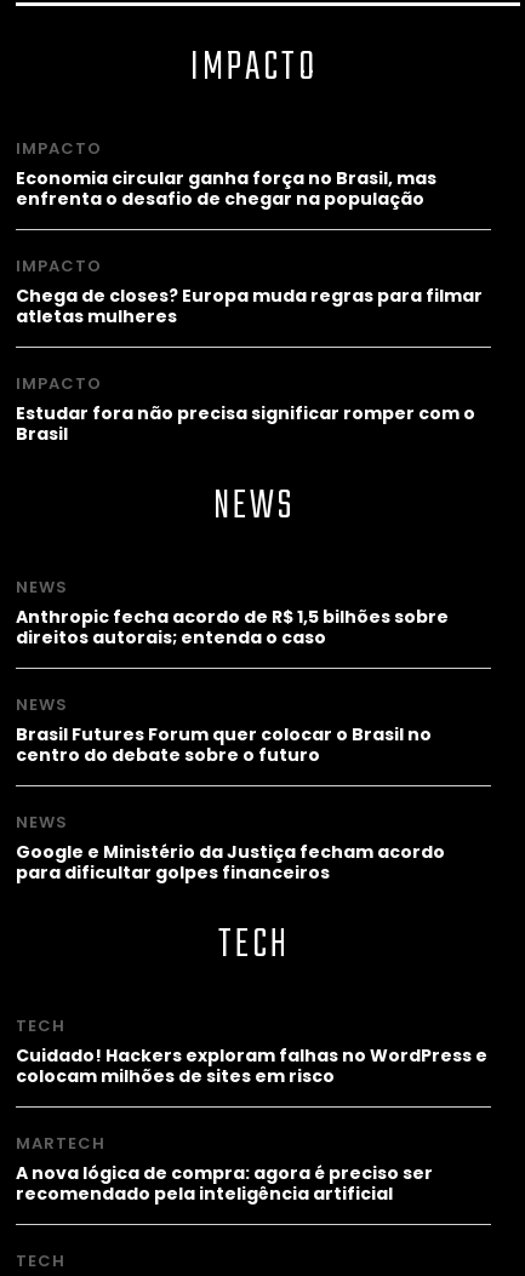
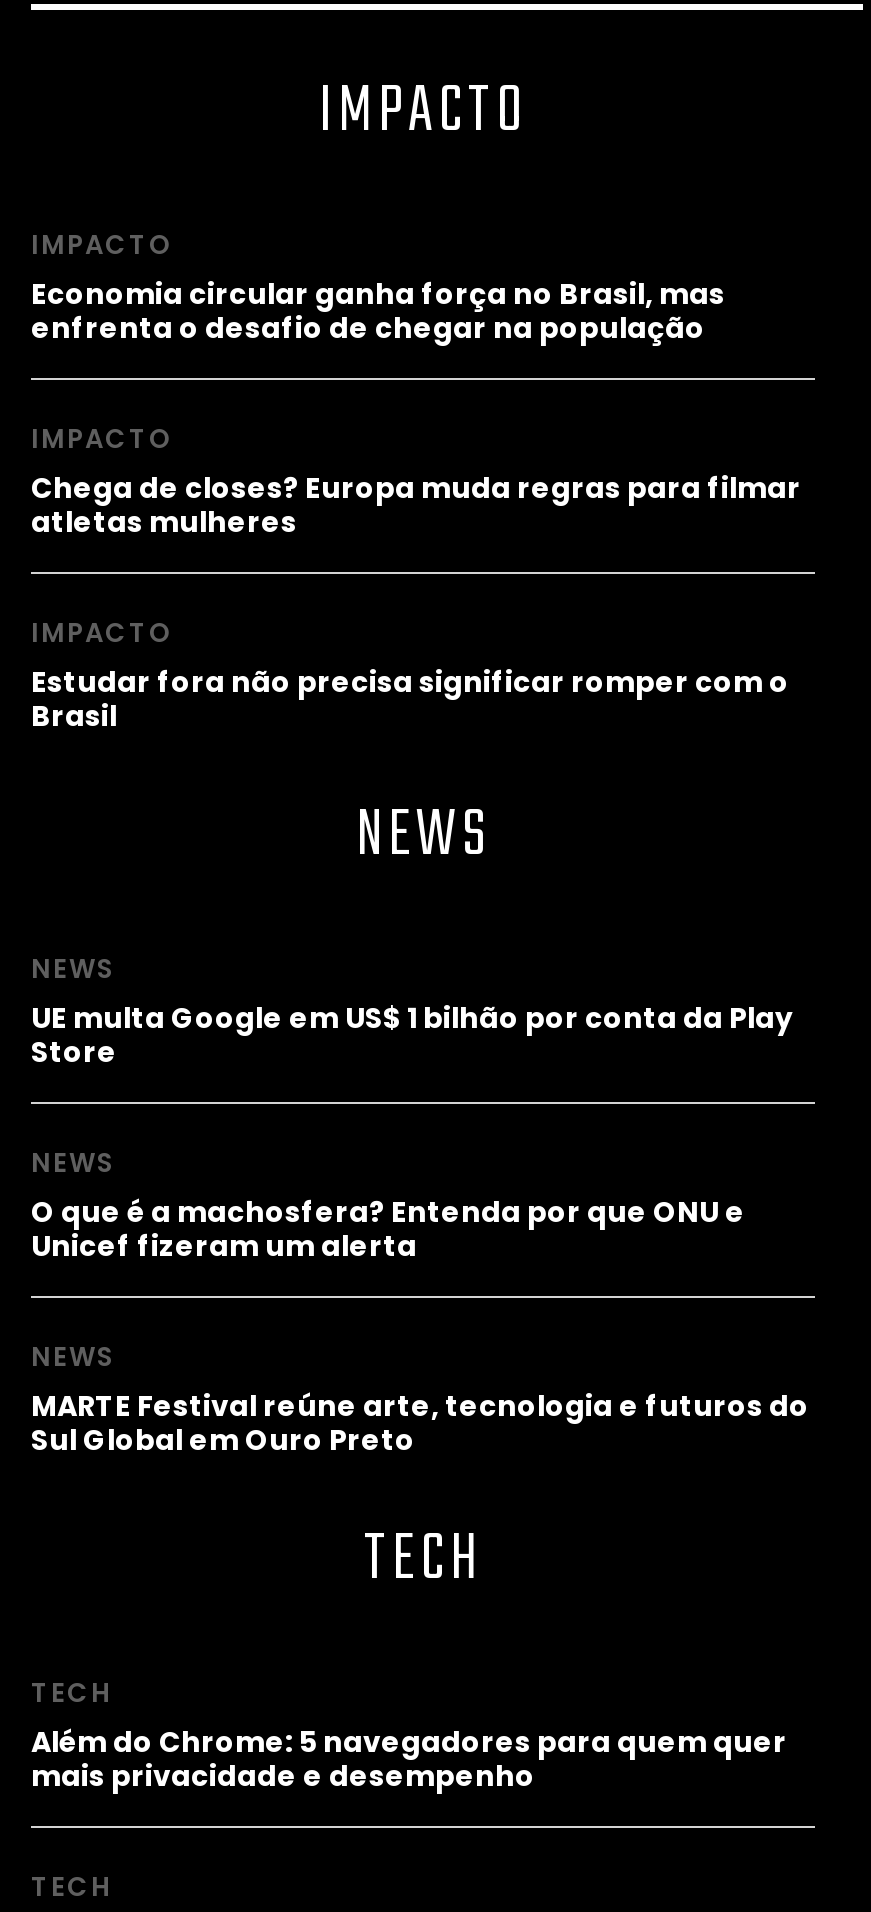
- Anthropic fecha acordo de R$ 1,5 bilhões sobre
- direitos autorais; entenda o caso
+ UE multa Google em US$ 1 bilhão por conta da Play
+ Store

- Brasil Futures Forum quer colocar o Brasil no
- centro do debate sobre o futuro
+ O que é a machosfera? Entenda por que ONU e
+ Unicef fizeram um alerta

- Google e Ministério da Justiça fecham acordo
- para dificultar golpes financeiros
+ MARTE Festival reúne arte, tecnologia e futuros do
+ Sul Global em Ouro Preto

- Cuidado! Hackers exploram falhas no WordPress e
- colocam milhões de sites em risco
- MARTECH
- A nova lógica de compra: agora é preciso ser
- recomendado pela inteligência artificial
+ Além do Chrome: 5 navegadores para quem quer
+ mais privacidade e desempenho
